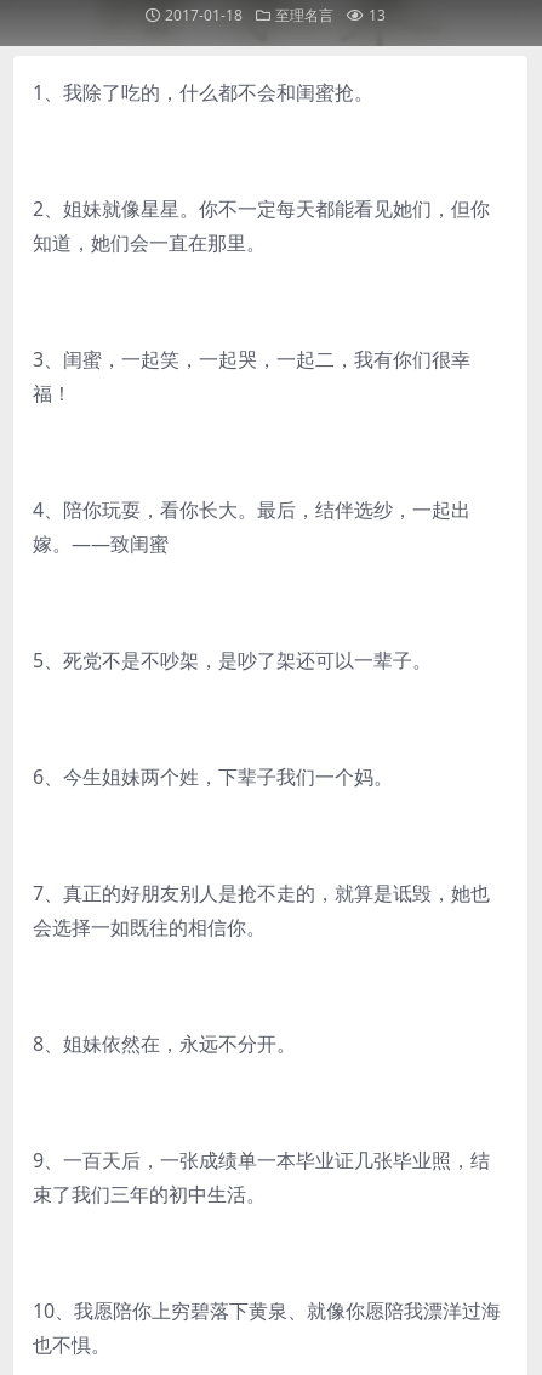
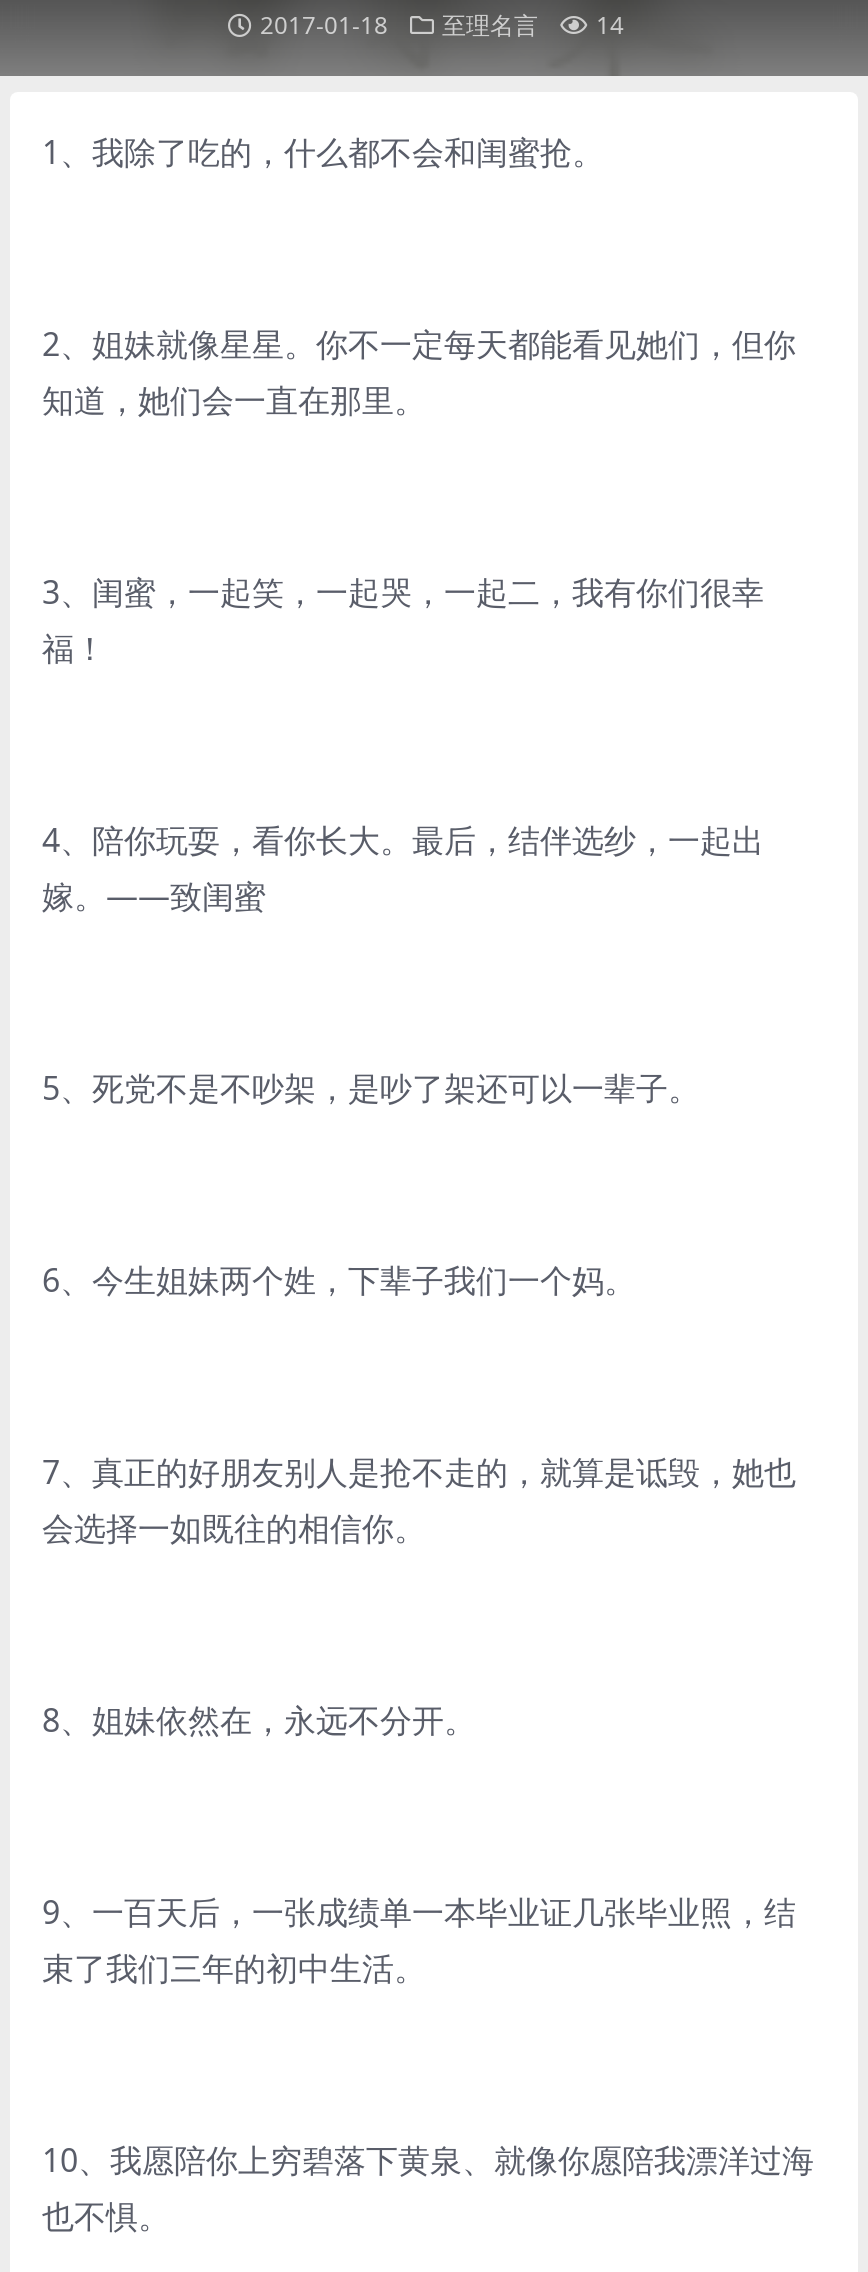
- 2017-01-18 至理名言 13
+ 2017-01-18 至理名言 14
